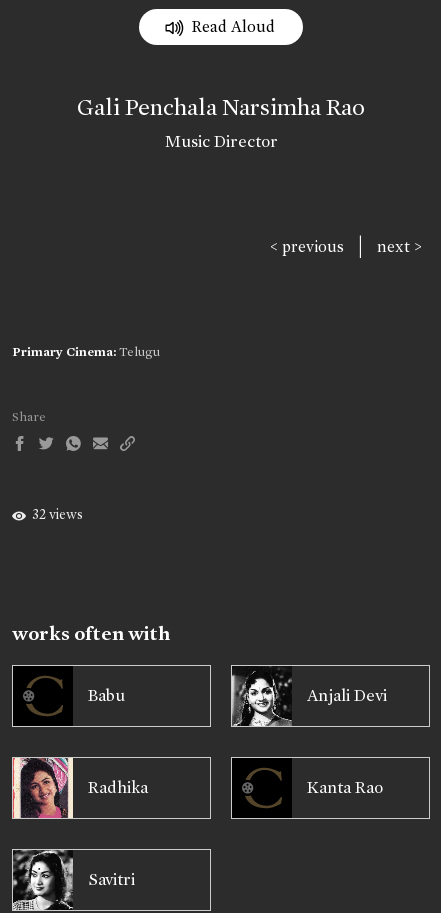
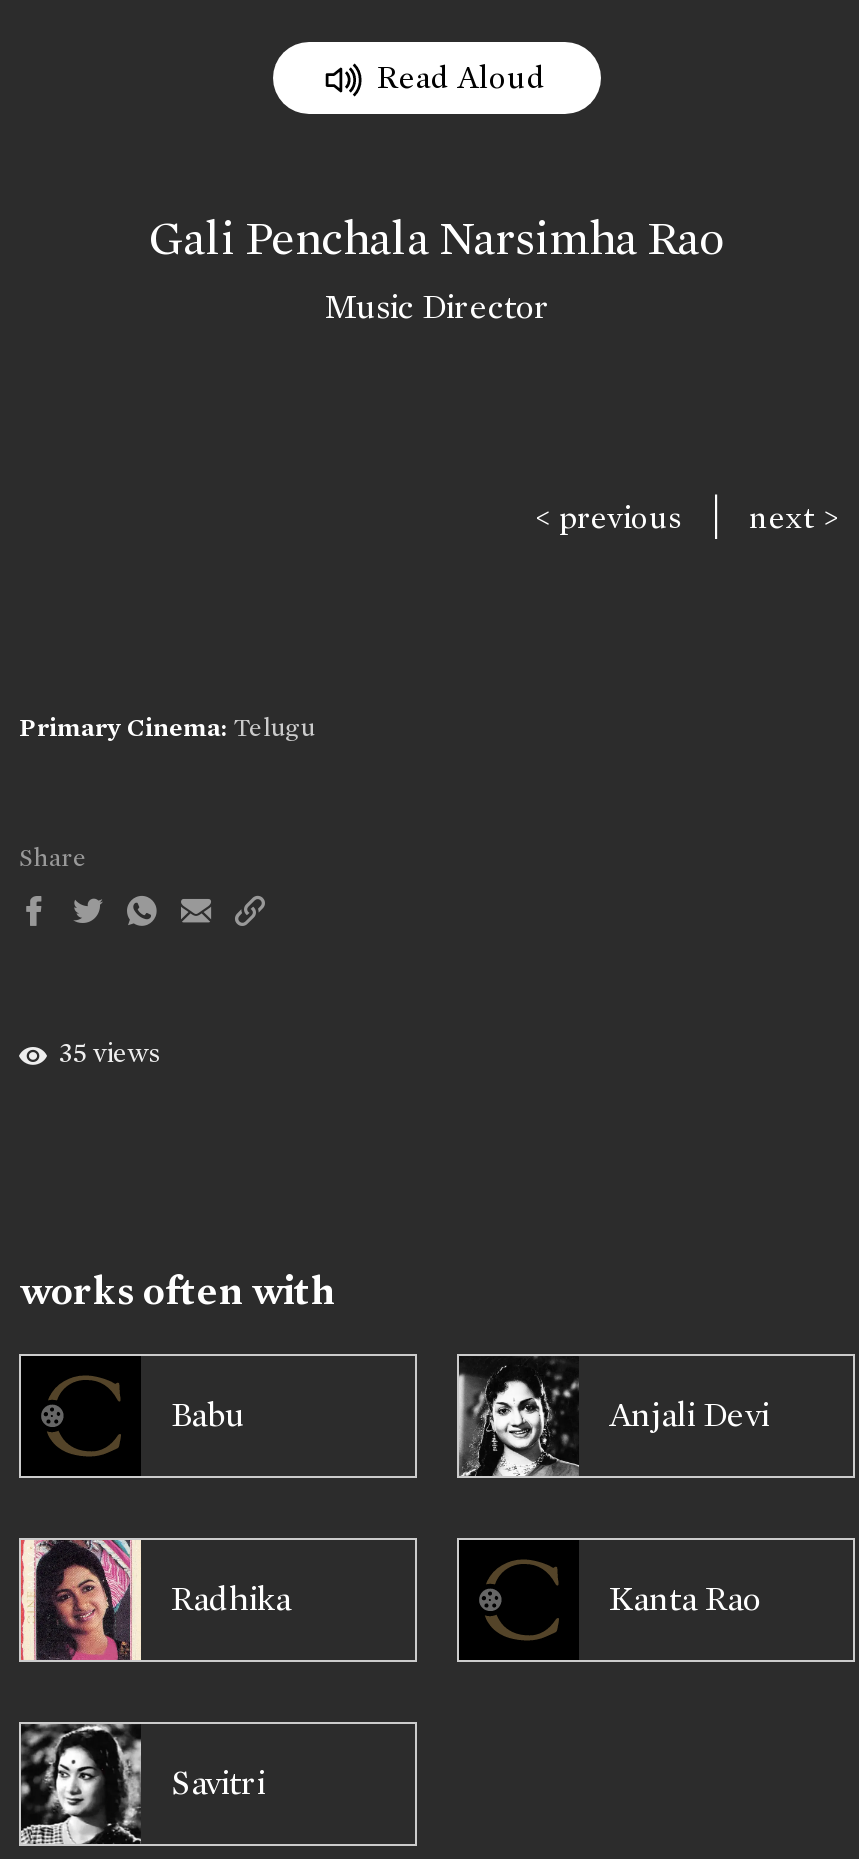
- 32 views
+ 35 views
